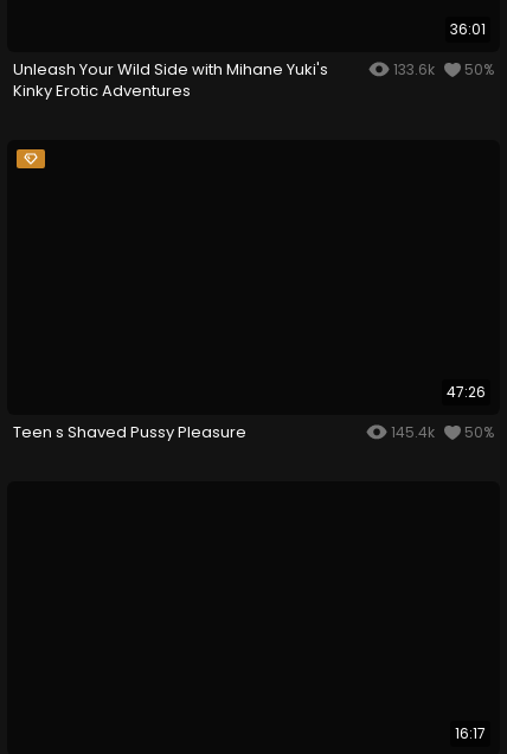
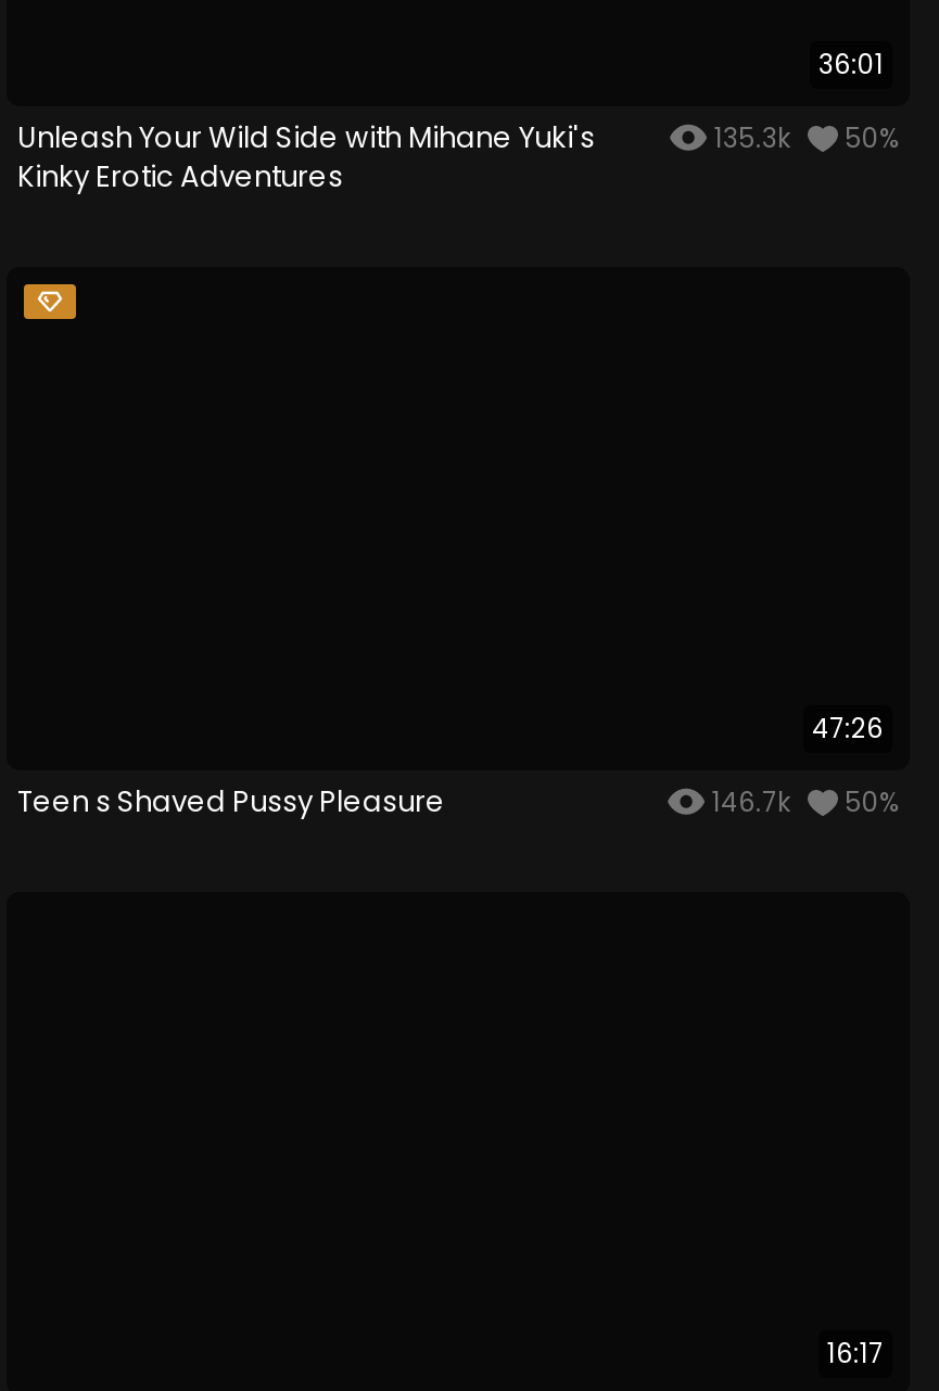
- 133.6k 50%
+ 135.3k 50%

- 145.4k 50%
+ 146.7k 50%
